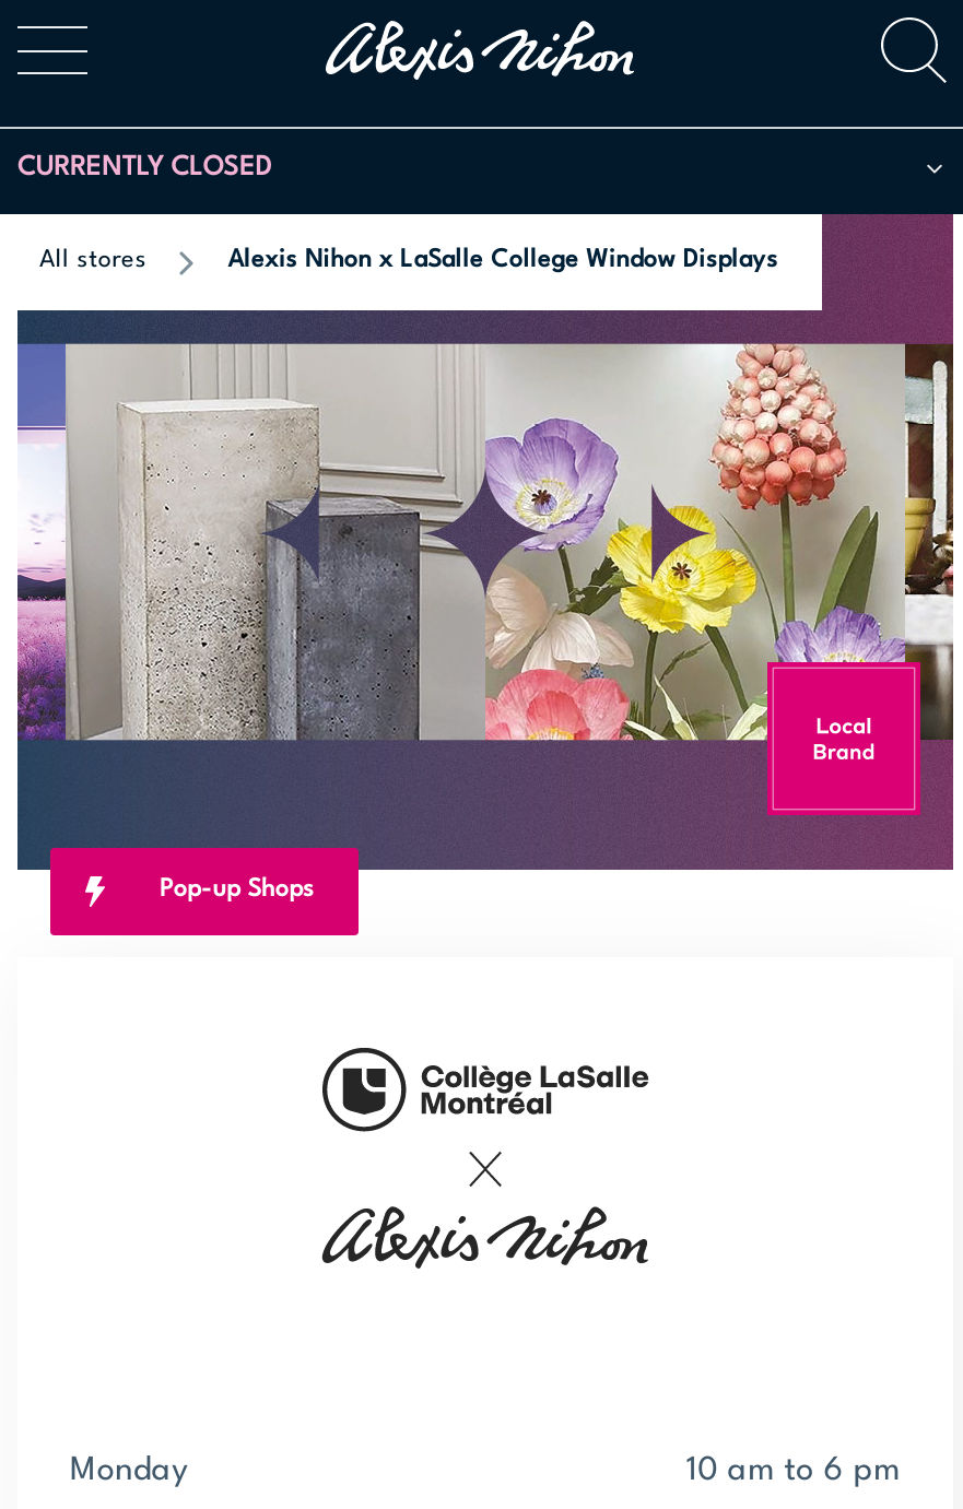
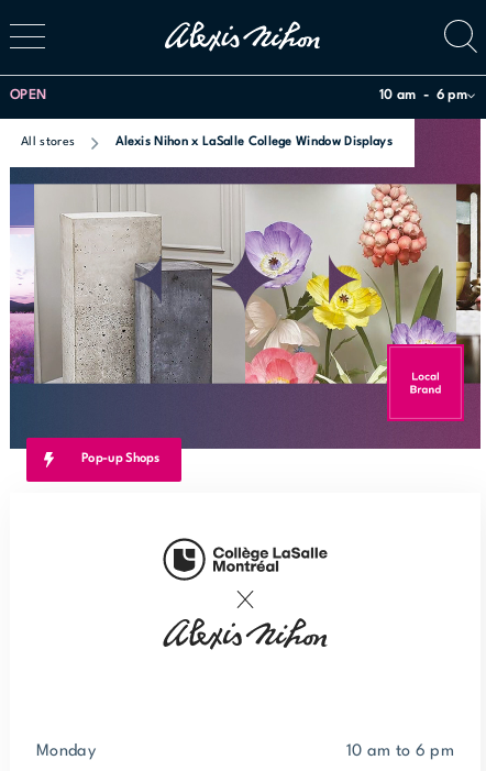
- CURRENTLY CLOSED
+ OPEN
+ 10 am
+ 6 pm
